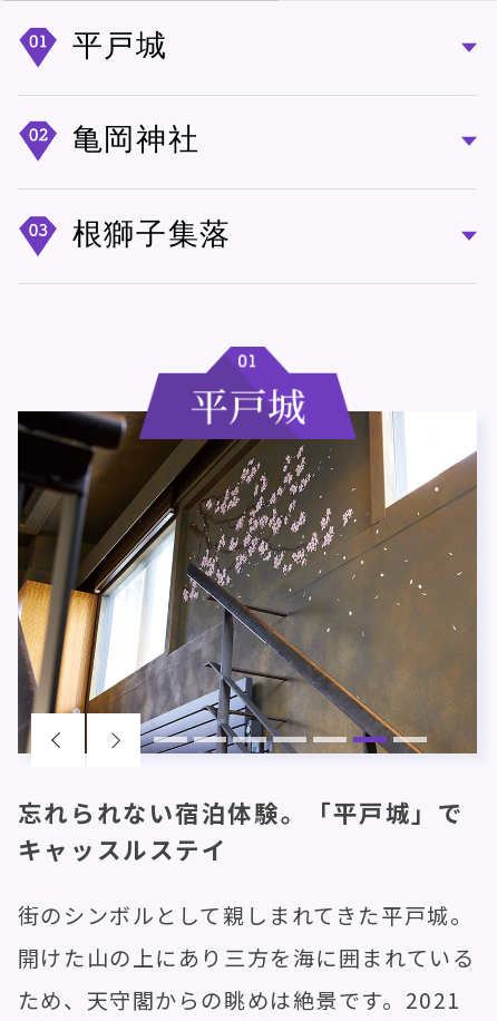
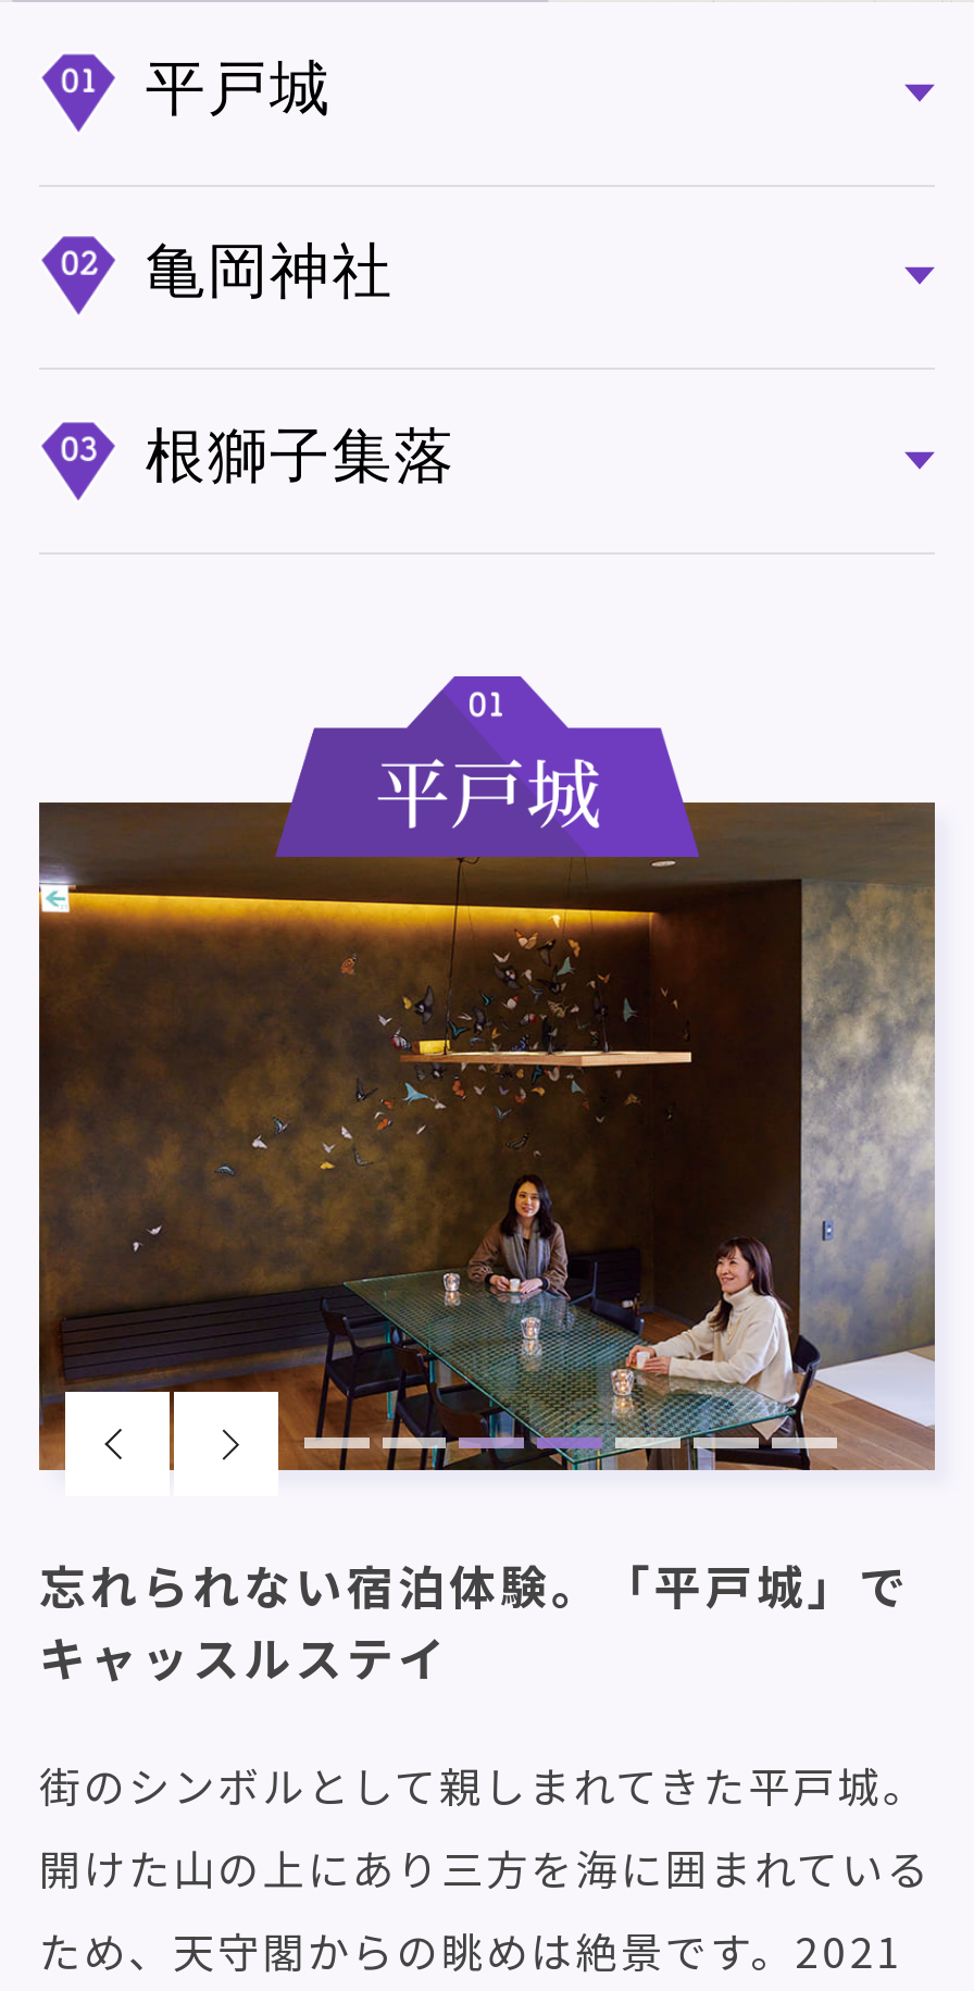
- [image]
+ [image]
